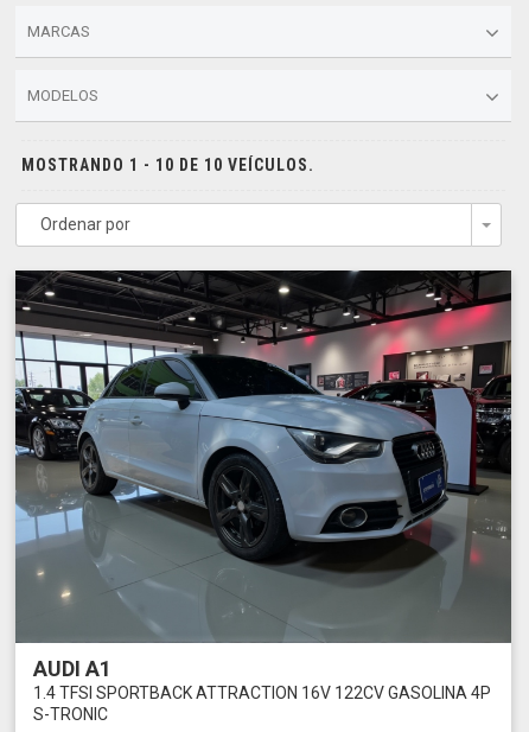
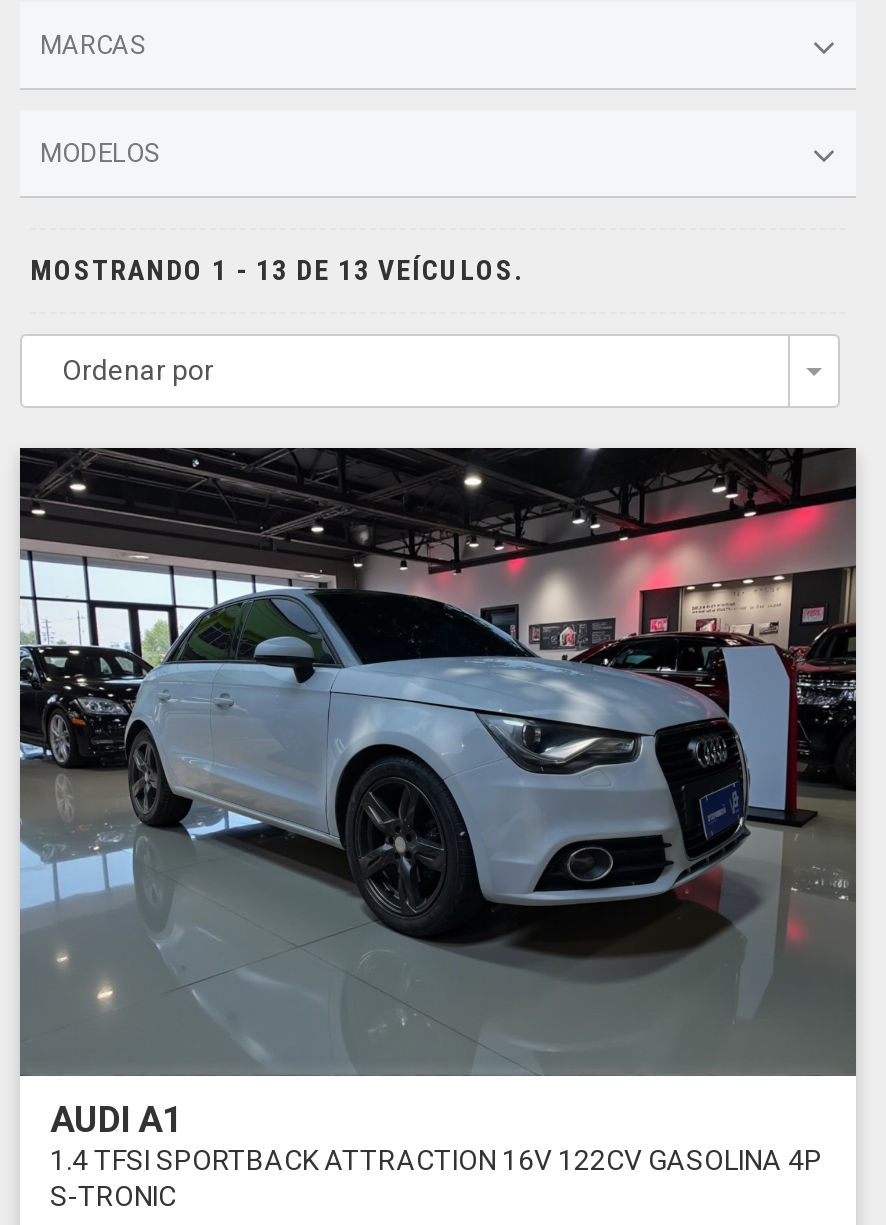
- MOSTRANDO 1 - 10 DE 10 VEÍCULOS.
+ MOSTRANDO 1 - 13 DE 13 VEÍCULOS.
